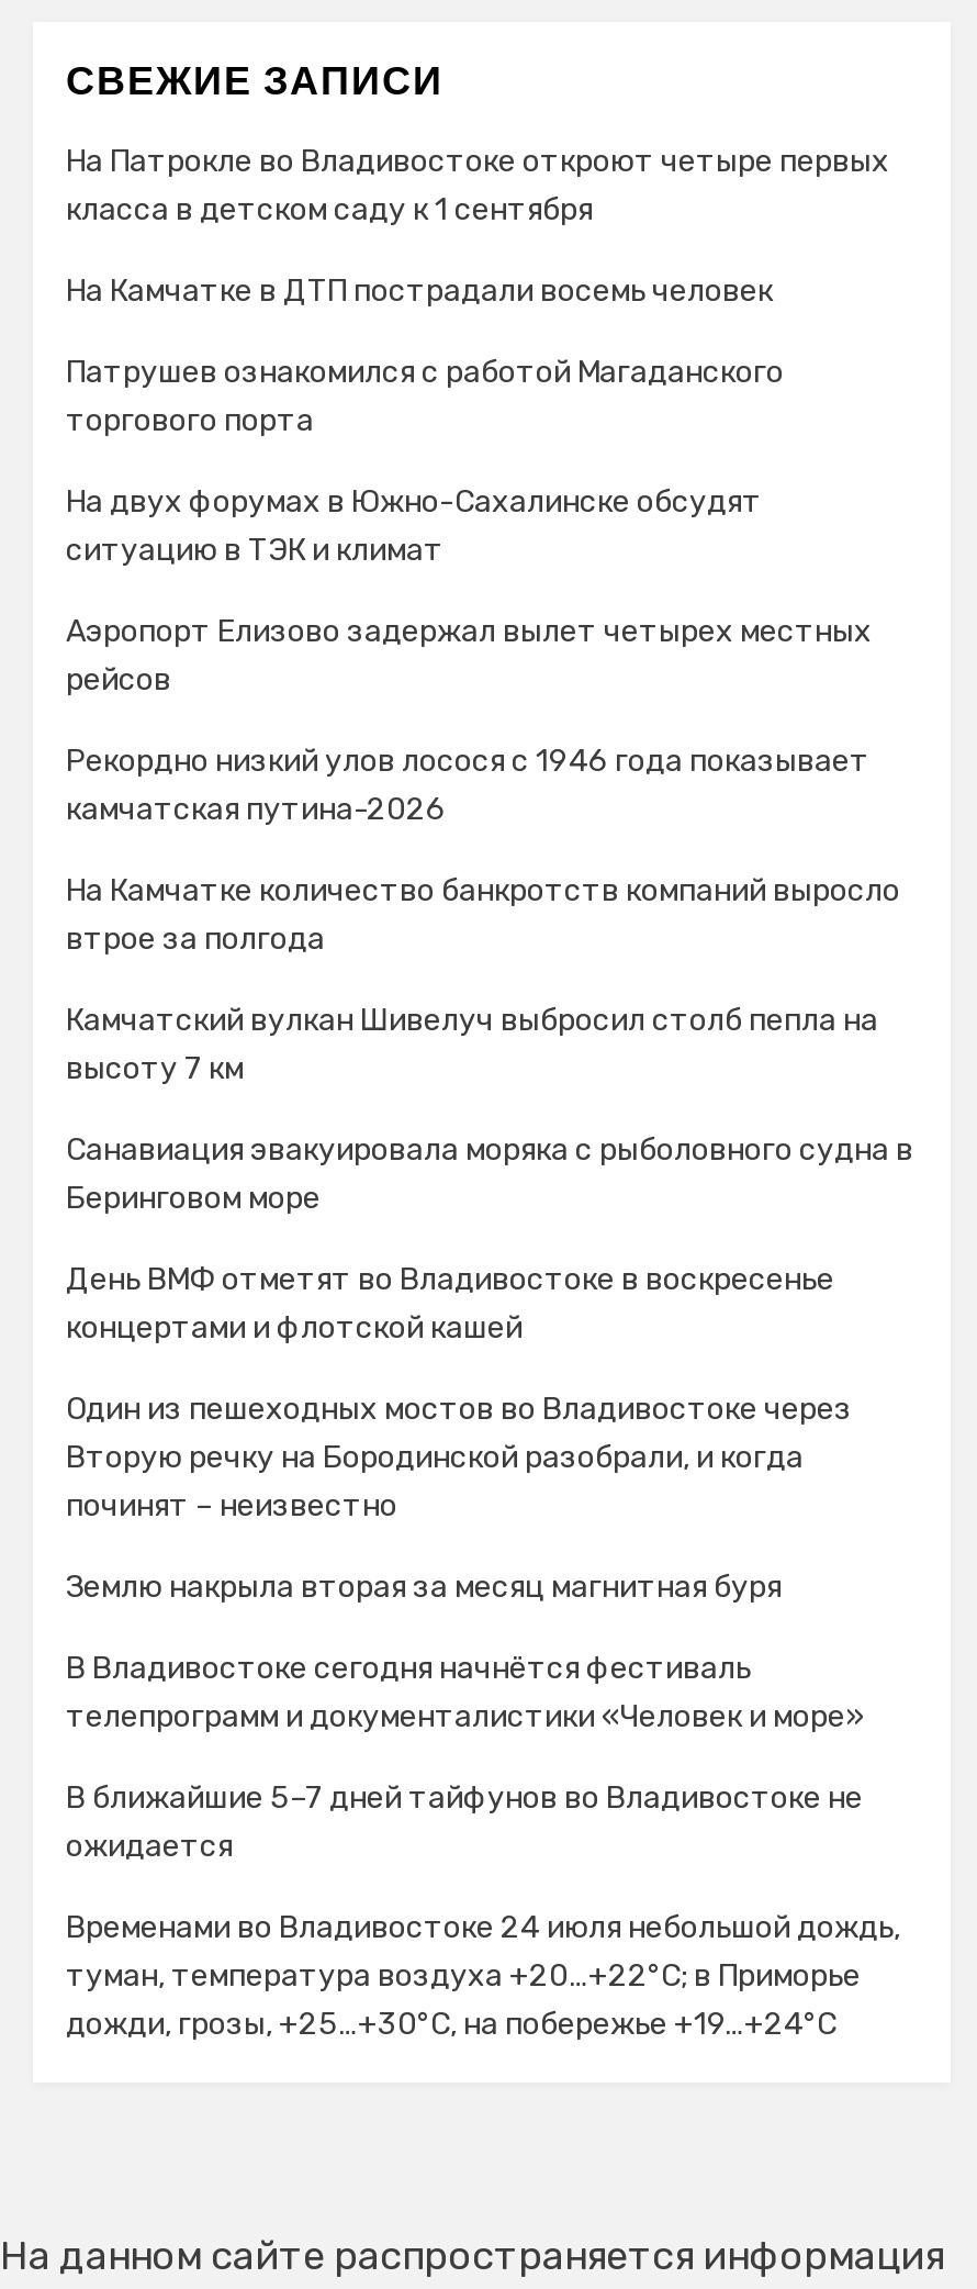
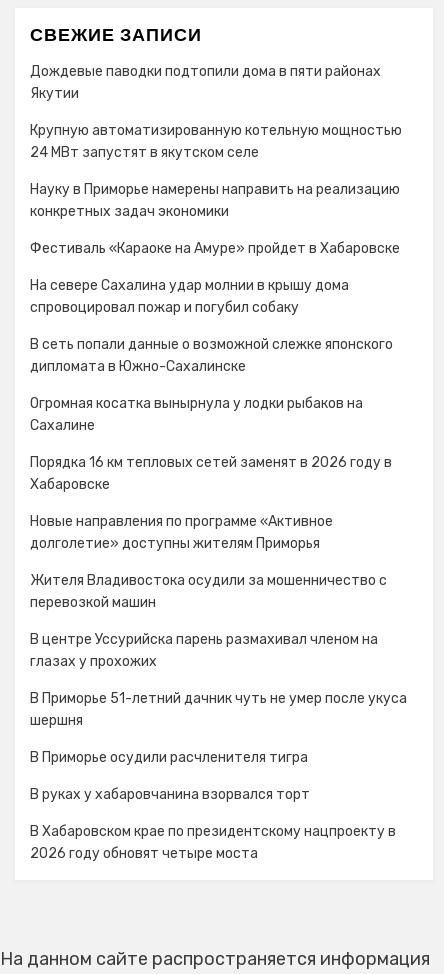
- На Патрокле во Владивостоке откроют четыре первых
- класса в детском саду к 1 сентября
+ Дождевые паводки подтопили дома в пяти районах
+ Якутии

- На Камчатке в ДТП пострадали восемь человек
+ Крупную автоматизированную котельную мощностью
+ 24 МВт запустят в якутском селе

- Патрушев ознакомился с работой Магаданского
- торгового порта
+ Науку в Приморье намерены направить на реализацию
+ конкретных задач экономики

- На двух форумах в Южно-Сахалинске обсудят
- ситуацию в ТЭК и климат
+ Фестиваль «Караоке на Амуре» пройдет в Хабаровске

- Аэропорт Елизово задержал вылет четырех местных
- рейсов
+ На севере Сахалина удар молнии в крышу дома
+ спровоцировал пожар и погубил собаку

- Рекордно низкий улов лосося с 1946 года показывает
- камчатская путина-2026
+ В сеть попали данные о возможной слежке японского
+ дипломата в Южно-Сахалинске

- На Камчатке количество банкротств компаний выросло
- втрое за полгода
+ Огромная косатка вынырнула у лодки рыбаков на
+ Сахалине

- Камчатский вулкан Шивелуч выбросил столб пепла на
- высоту 7 км
+ Порядка 16 км тепловых сетей заменят в 2026 году в
+ Хабаровске

- Санавиация эвакуировала моряка с рыболовного судна в
- Беринговом море
+ Новые направления по программе «Активное
+ долголетие» доступны жителям Приморья

- День ВМФ отметят во Владивостоке в воскресенье
- концертами и флотской кашей
+ Жителя Владивостока осудили за мошенничество с
+ перевозкой машин

- Один из пешеходных мостов во Владивостоке через
- Вторую речку на Бородинской разобрали, и когда
- починят – неизвестно
+ В центре Уссурийска парень размахивал членом на
+ глазах у прохожих

- Землю накрыла вторая за месяц магнитная буря
+ В Приморье 51-летний дачник чуть не умер после укуса
+ шершня

- В Владивостоке сегодня начнётся фестиваль
- телепрограмм и документалистики «Человек и море»
+ В Приморье осудили расчленителя тигра

- В ближайшие 5–7 дней тайфунов во Владивостоке не
- ожидается
+ В руках у хабаровчанина взорвался торт

- Временами во Владивостоке 24 июля небольшой дождь,
- туман, температура воздуха +20…+22°С; в Приморье
- дожди, грозы, +25…+30°C, на побережье +19…+24°С
+ В Хабаровском крае по президентскому нацпроекту в
+ 2026 году обновят четыре моста
